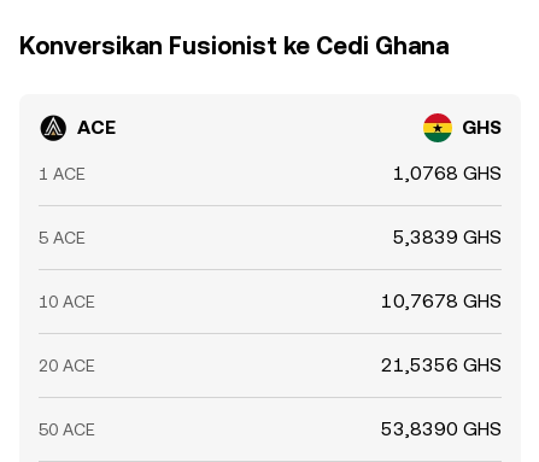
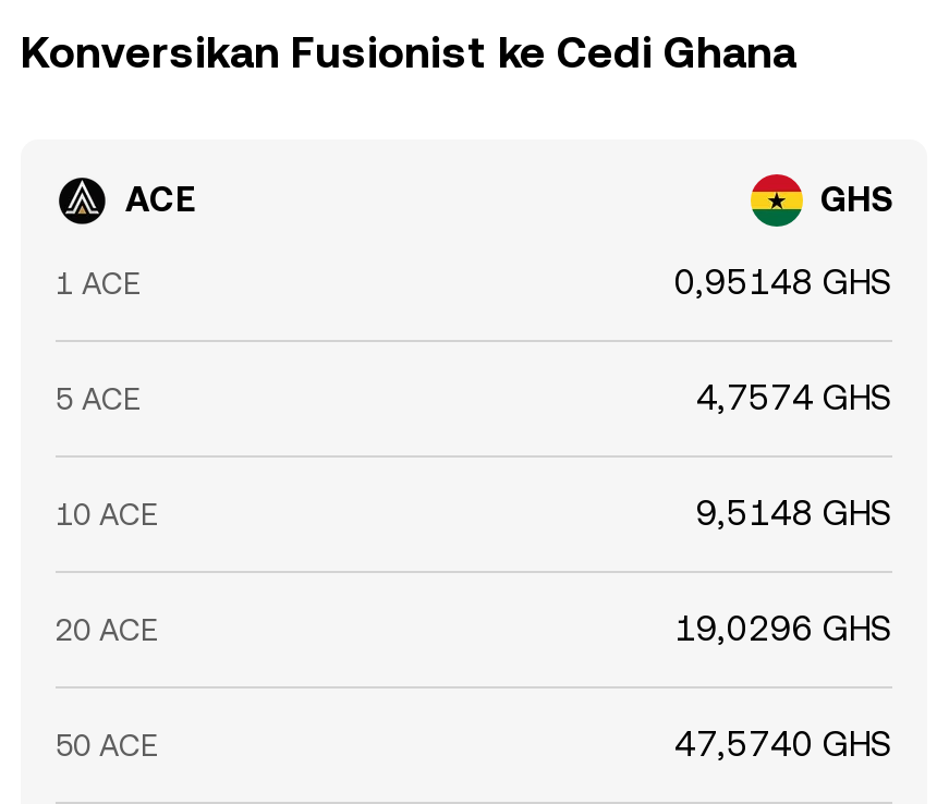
- 1,0768 GHS
+ 0,95148 GHS

- 5,3839 GHS
+ 4,7574 GHS

- 10,7678 GHS
+ 9,5148 GHS

- 21,5356 GHS
+ 19,0296 GHS

- 53,8390 GHS
+ 47,5740 GHS
